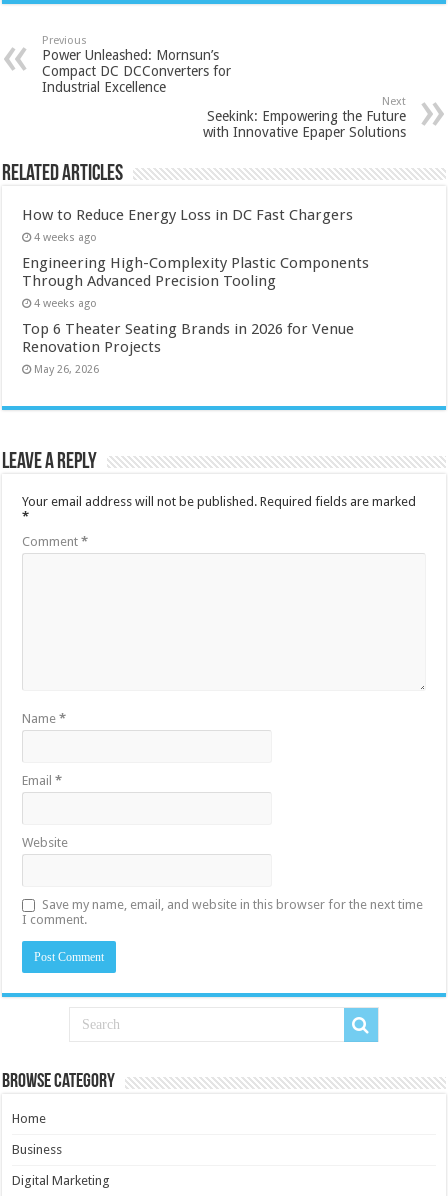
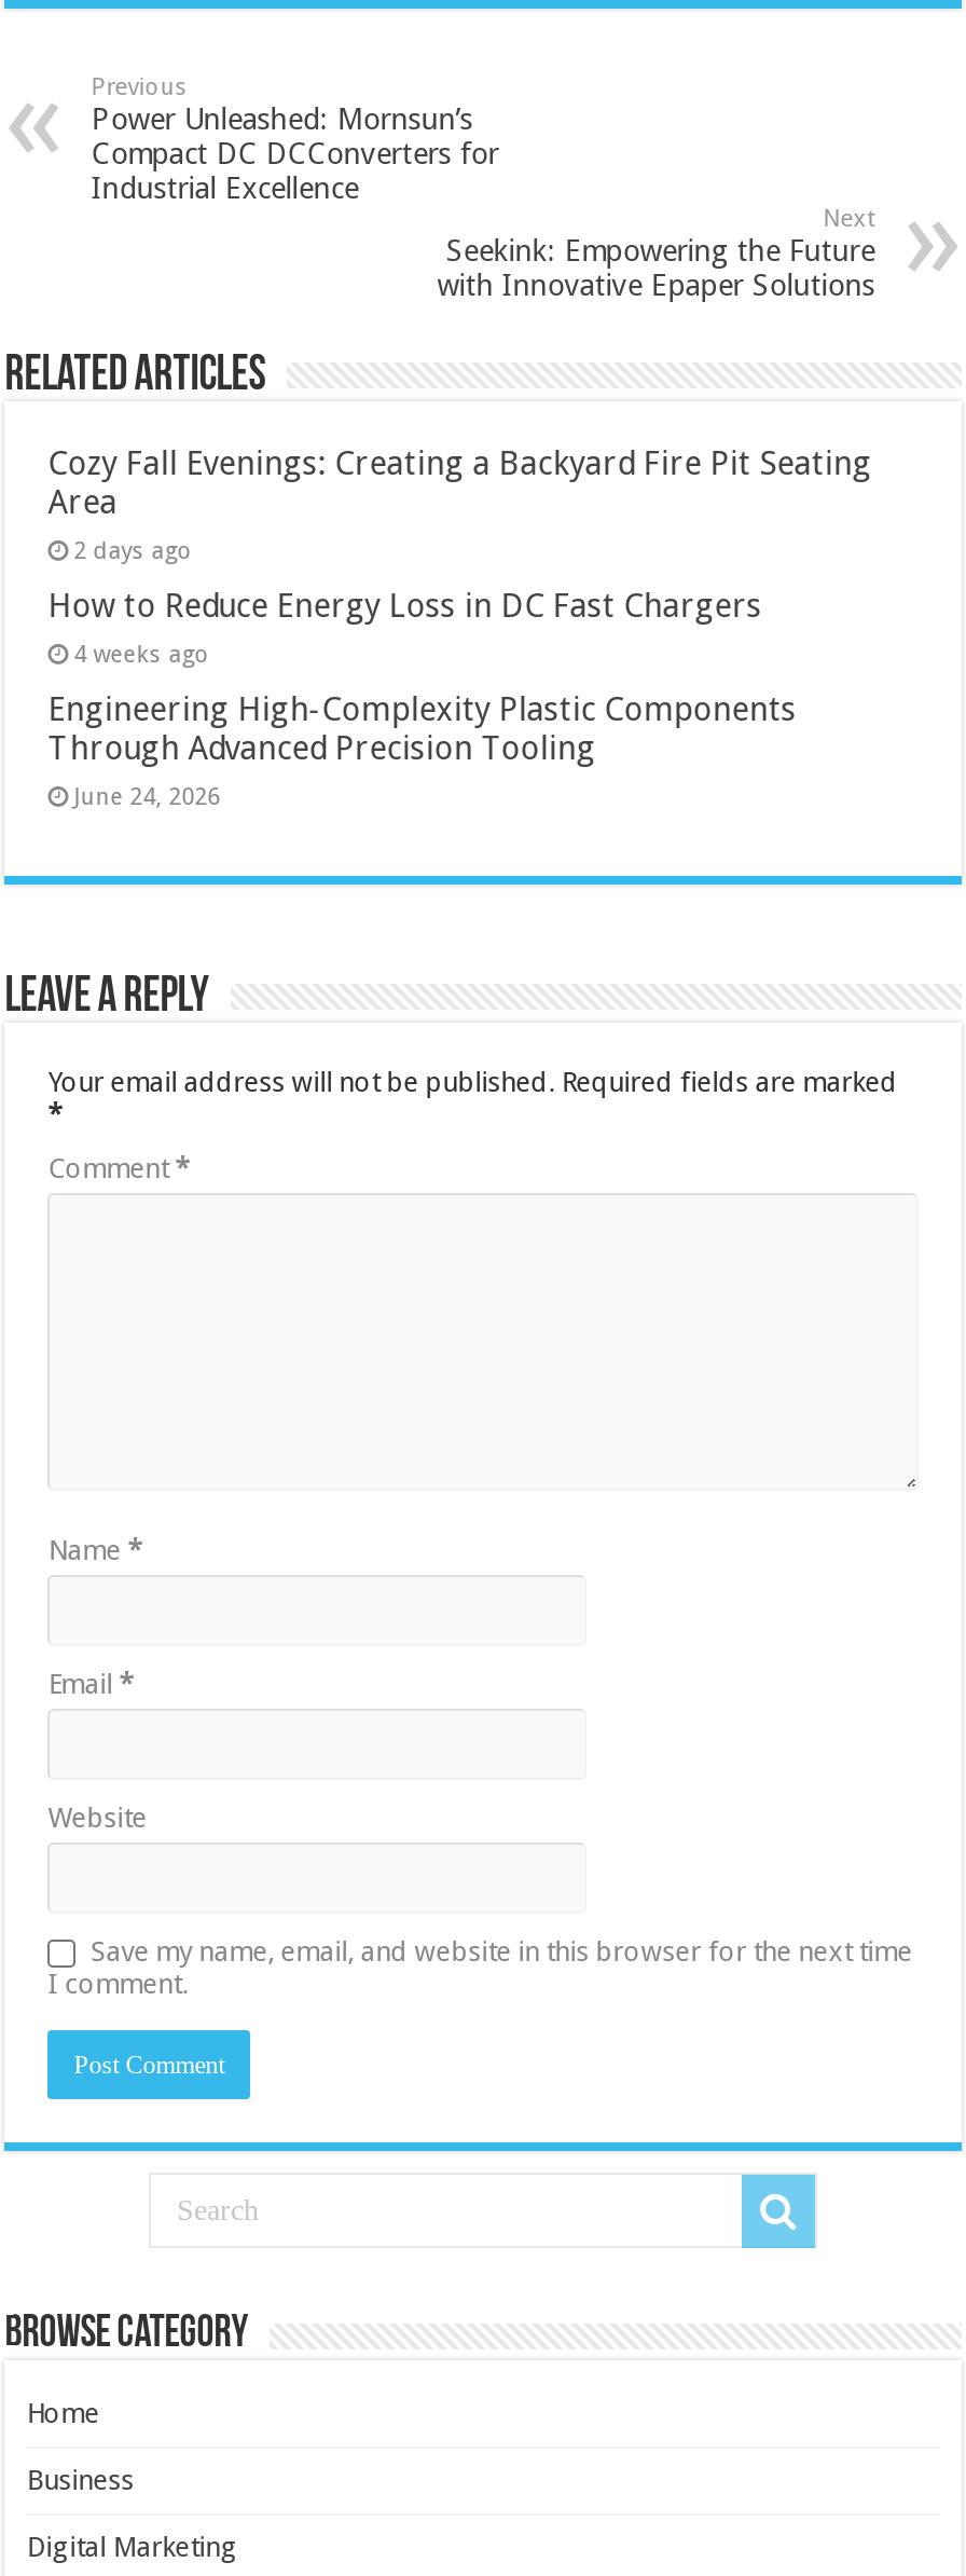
+ Cozy Fall Evenings: Creating a Backyard Fire Pit Seating
+ Area
+ 2 days ago

moved down: How to Reduce Energy Loss in DC Fast Chargers | 4 weeks ago | Engineering High-Complexity Plastic Components | Through Advanced Precision Tooling

- 4 weeks ago
- Top 6 Theater Seating Brands in 2026 for Venue
- Renovation Projects
- May 26, 2026
+ June 24, 2026
